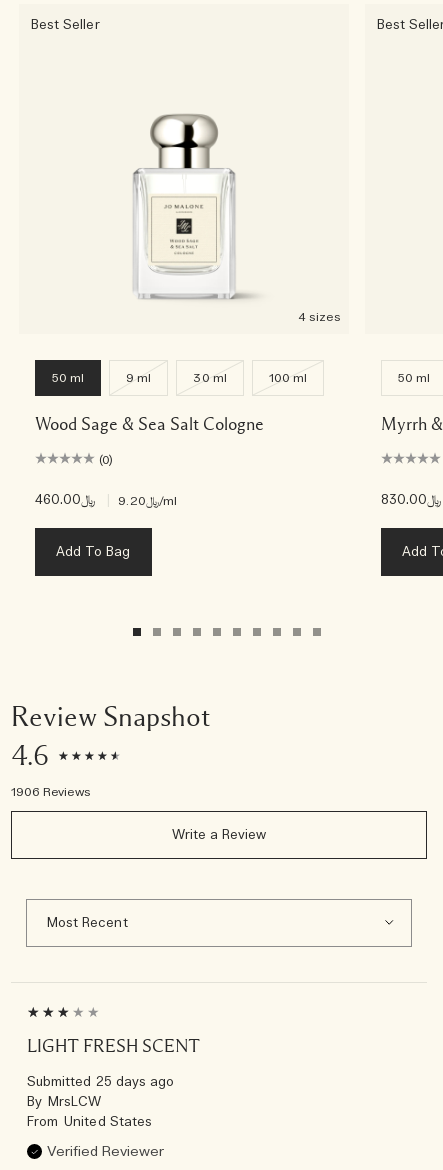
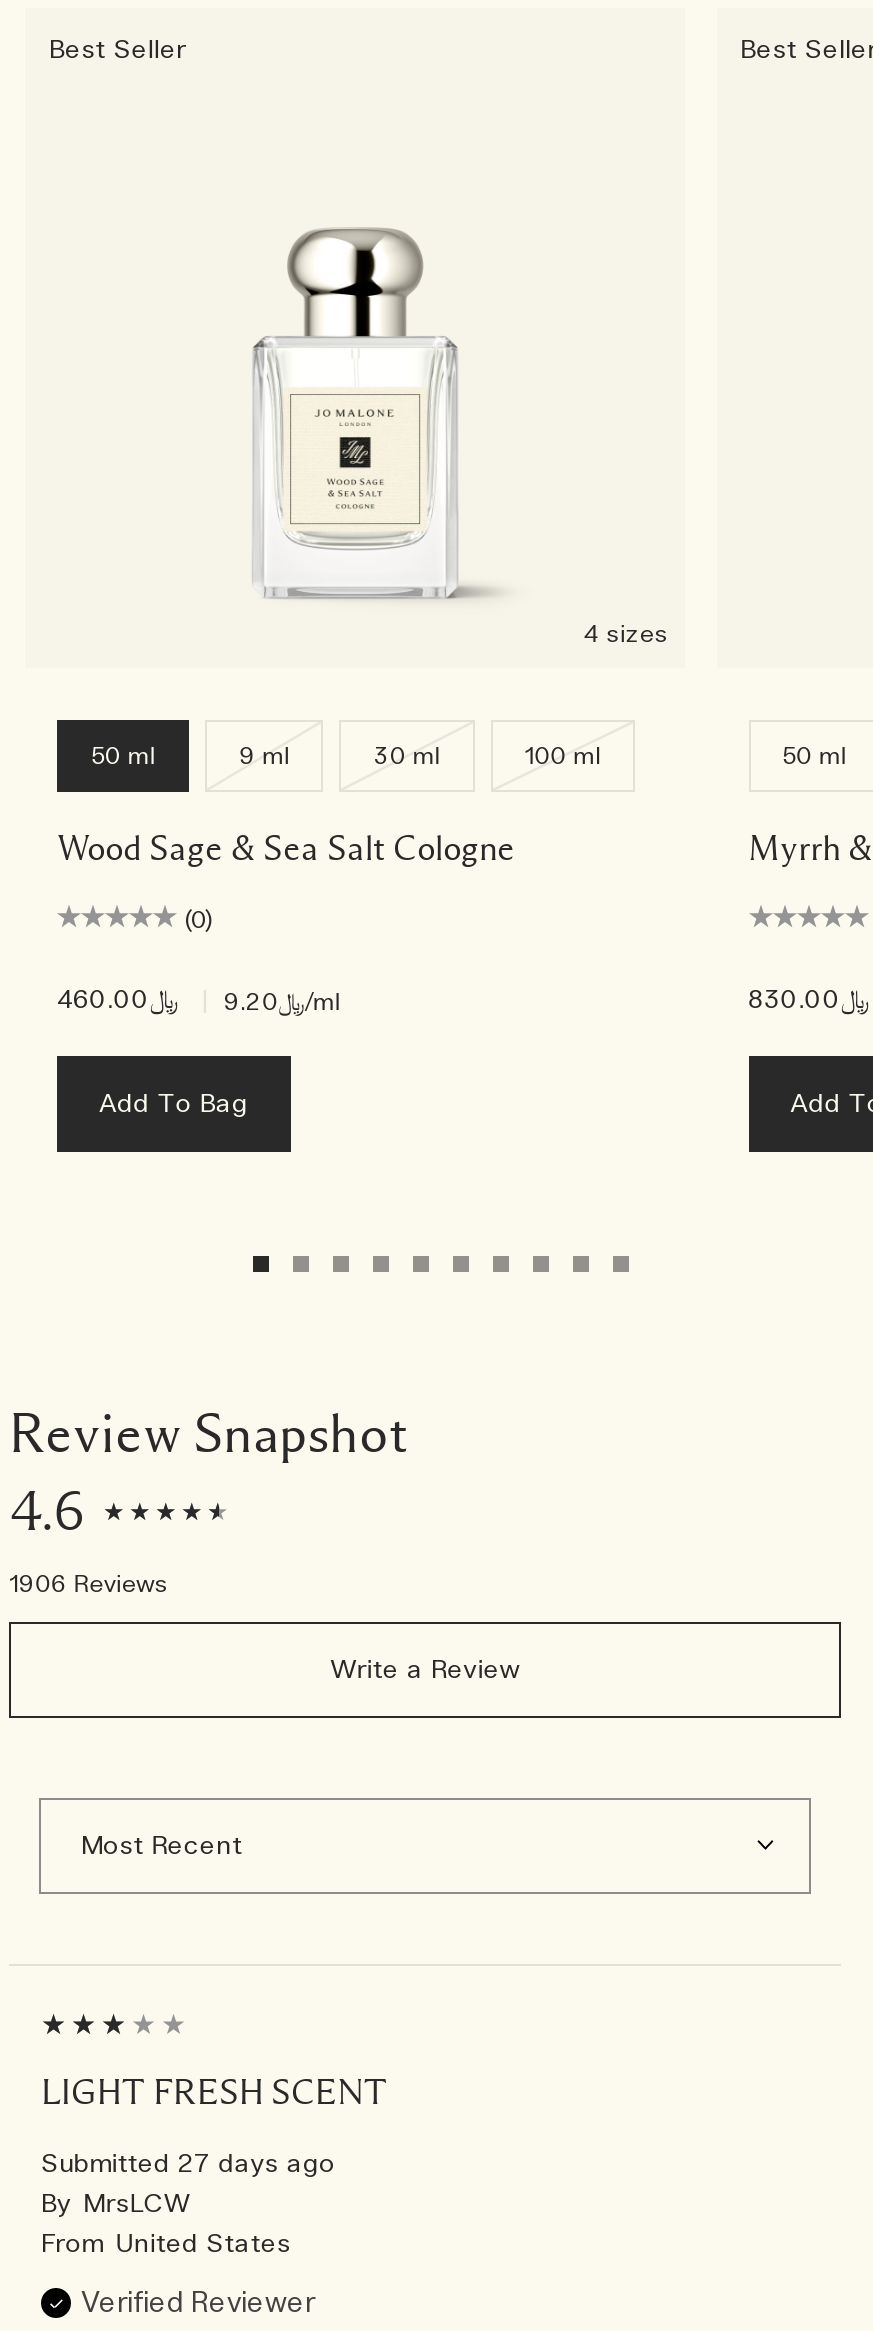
- Submitted 25 days ago
+ Submitted 27 days ago
